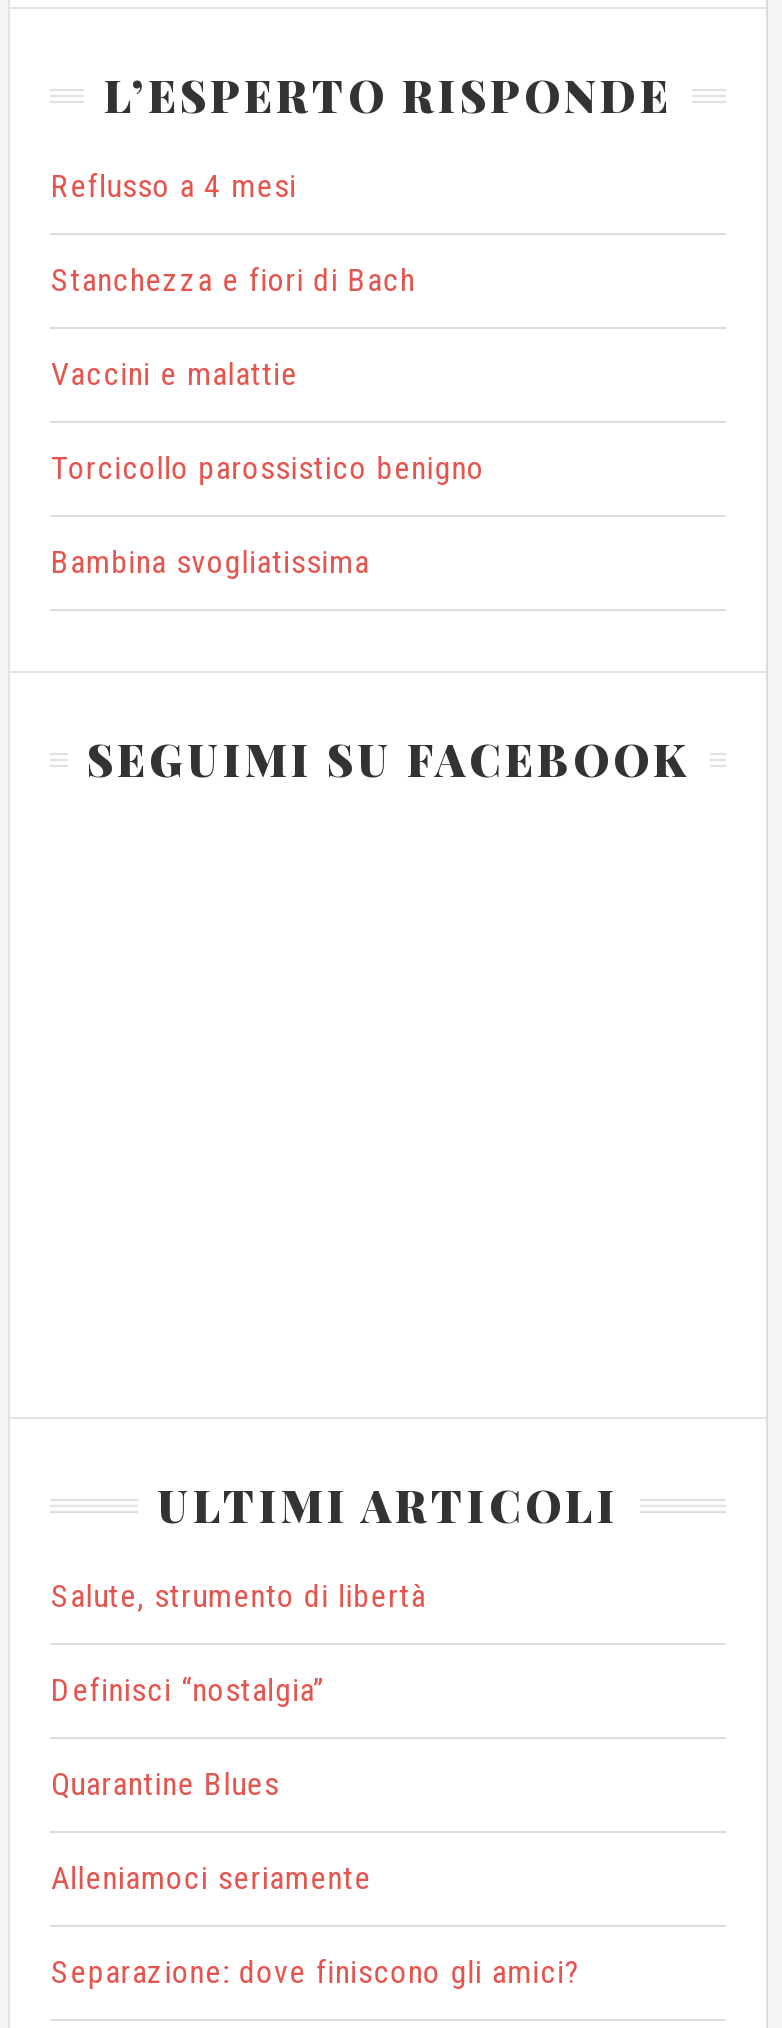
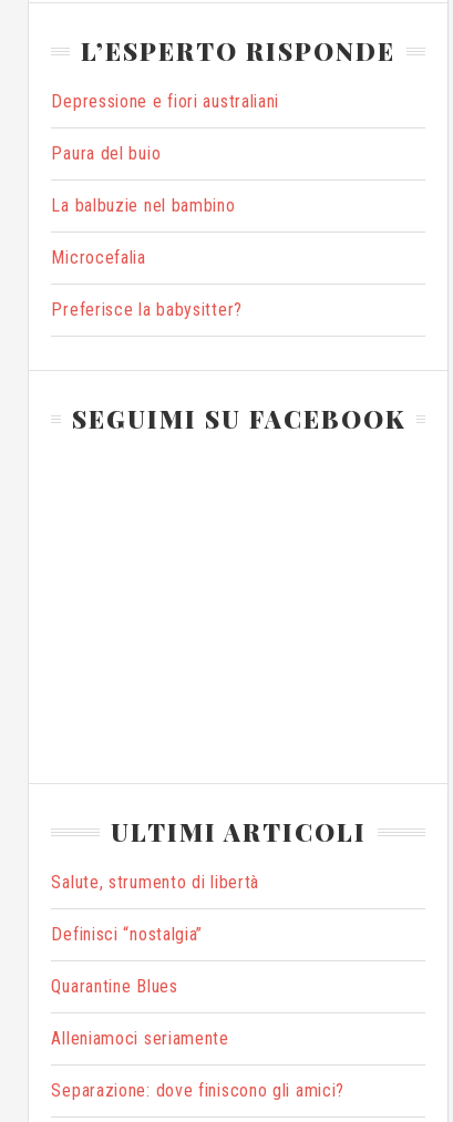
- Reflusso a 4 mesi
+ Depressione e fiori australiani

- Stanchezza e fiori di Bach
+ Paura del buio

- Vaccini e malattie
+ La balbuzie nel bambino

- Torcicollo parossistico benigno
+ Microcefalia

- Bambina svogliatissima
+ Preferisce la babysitter?
